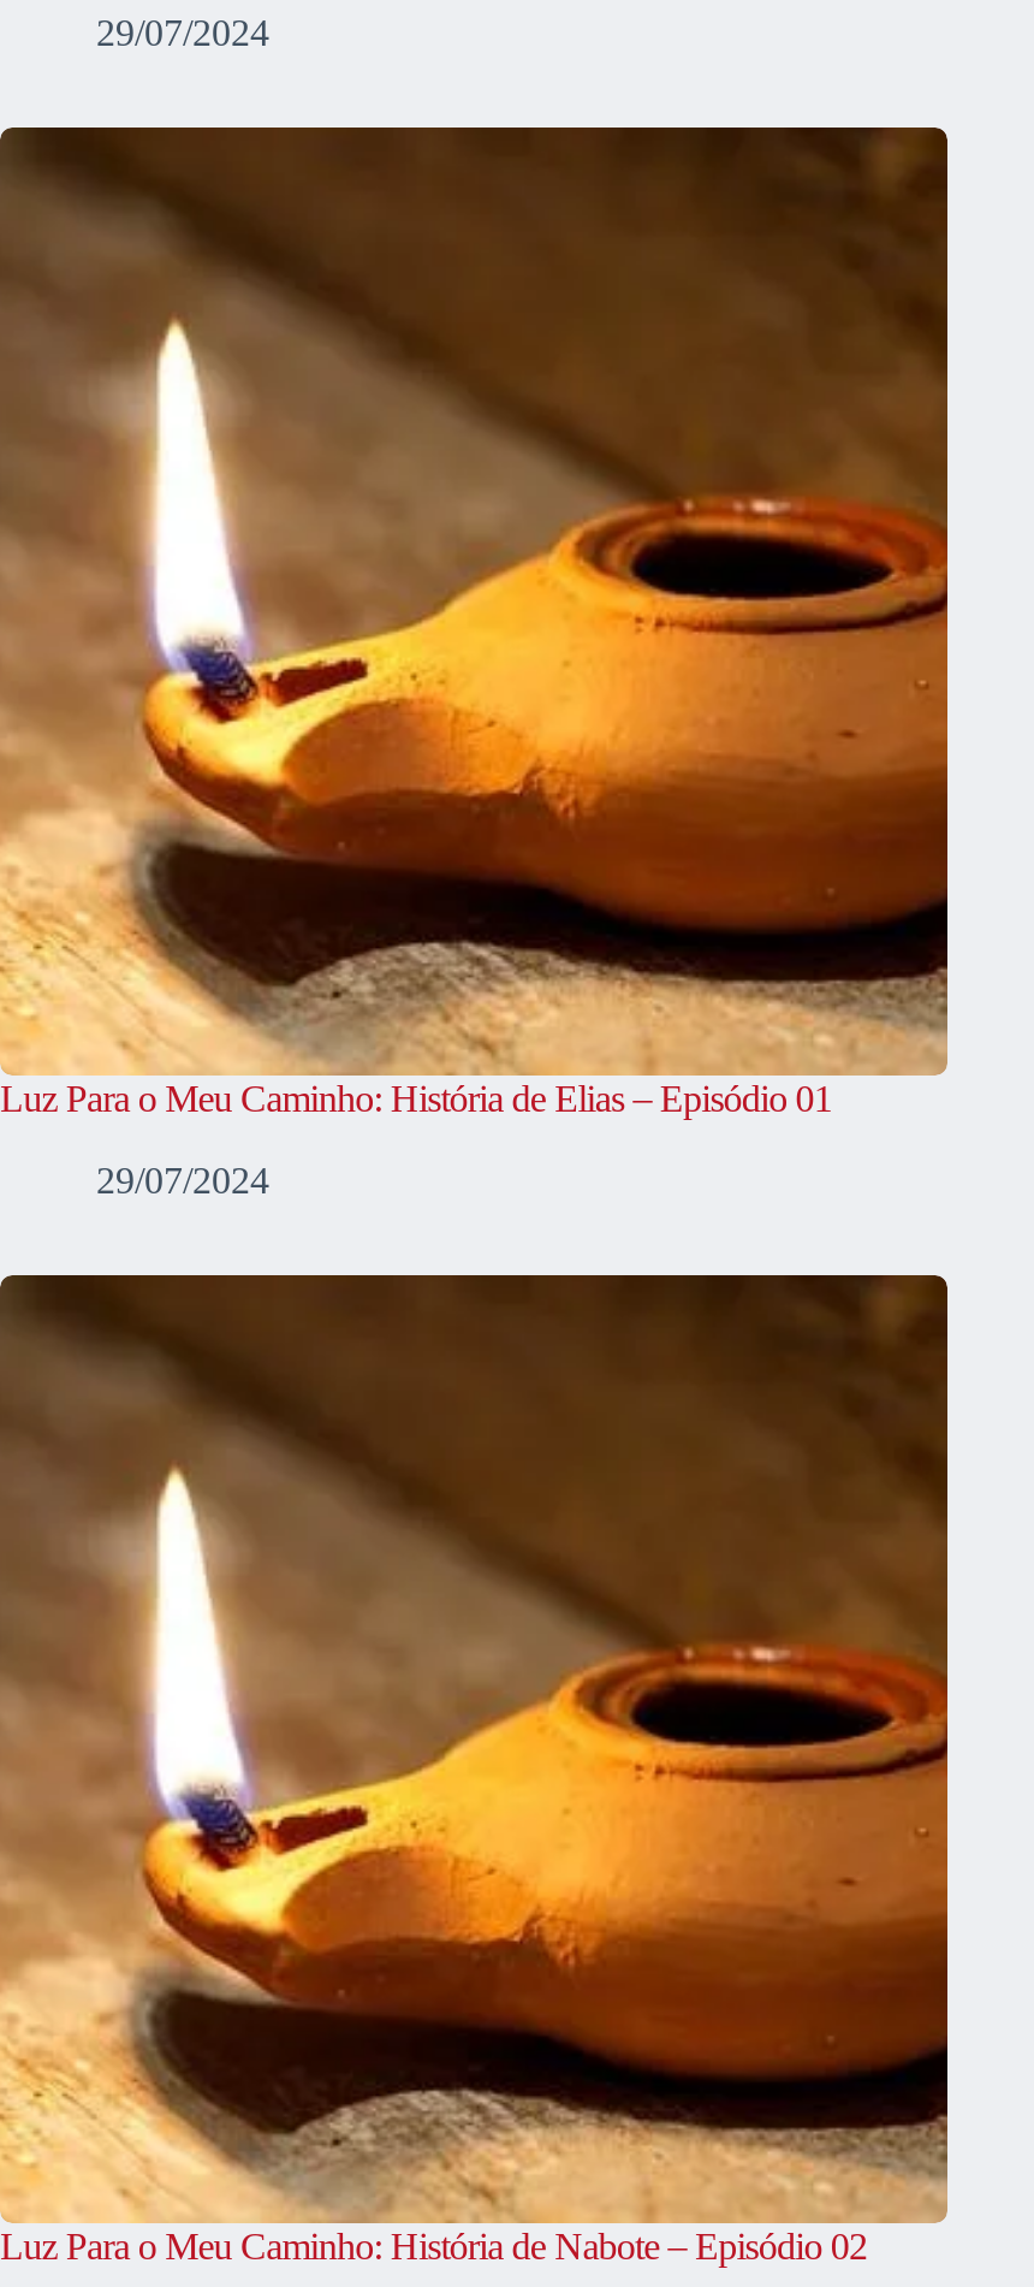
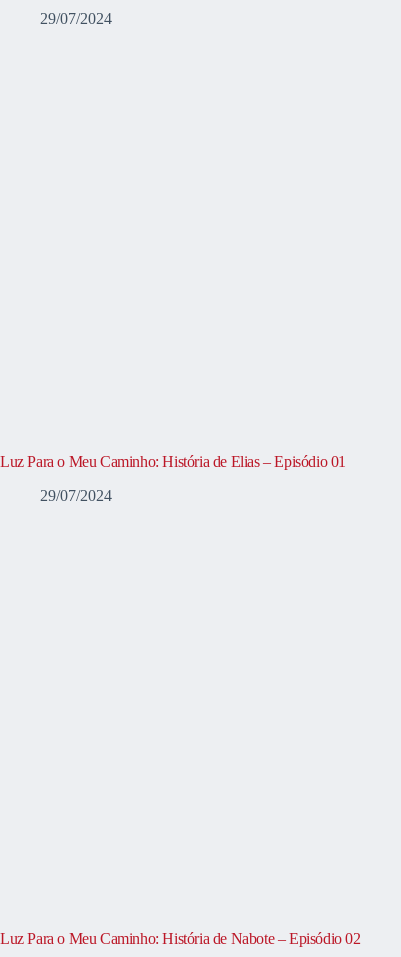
- [image]

- [image]
